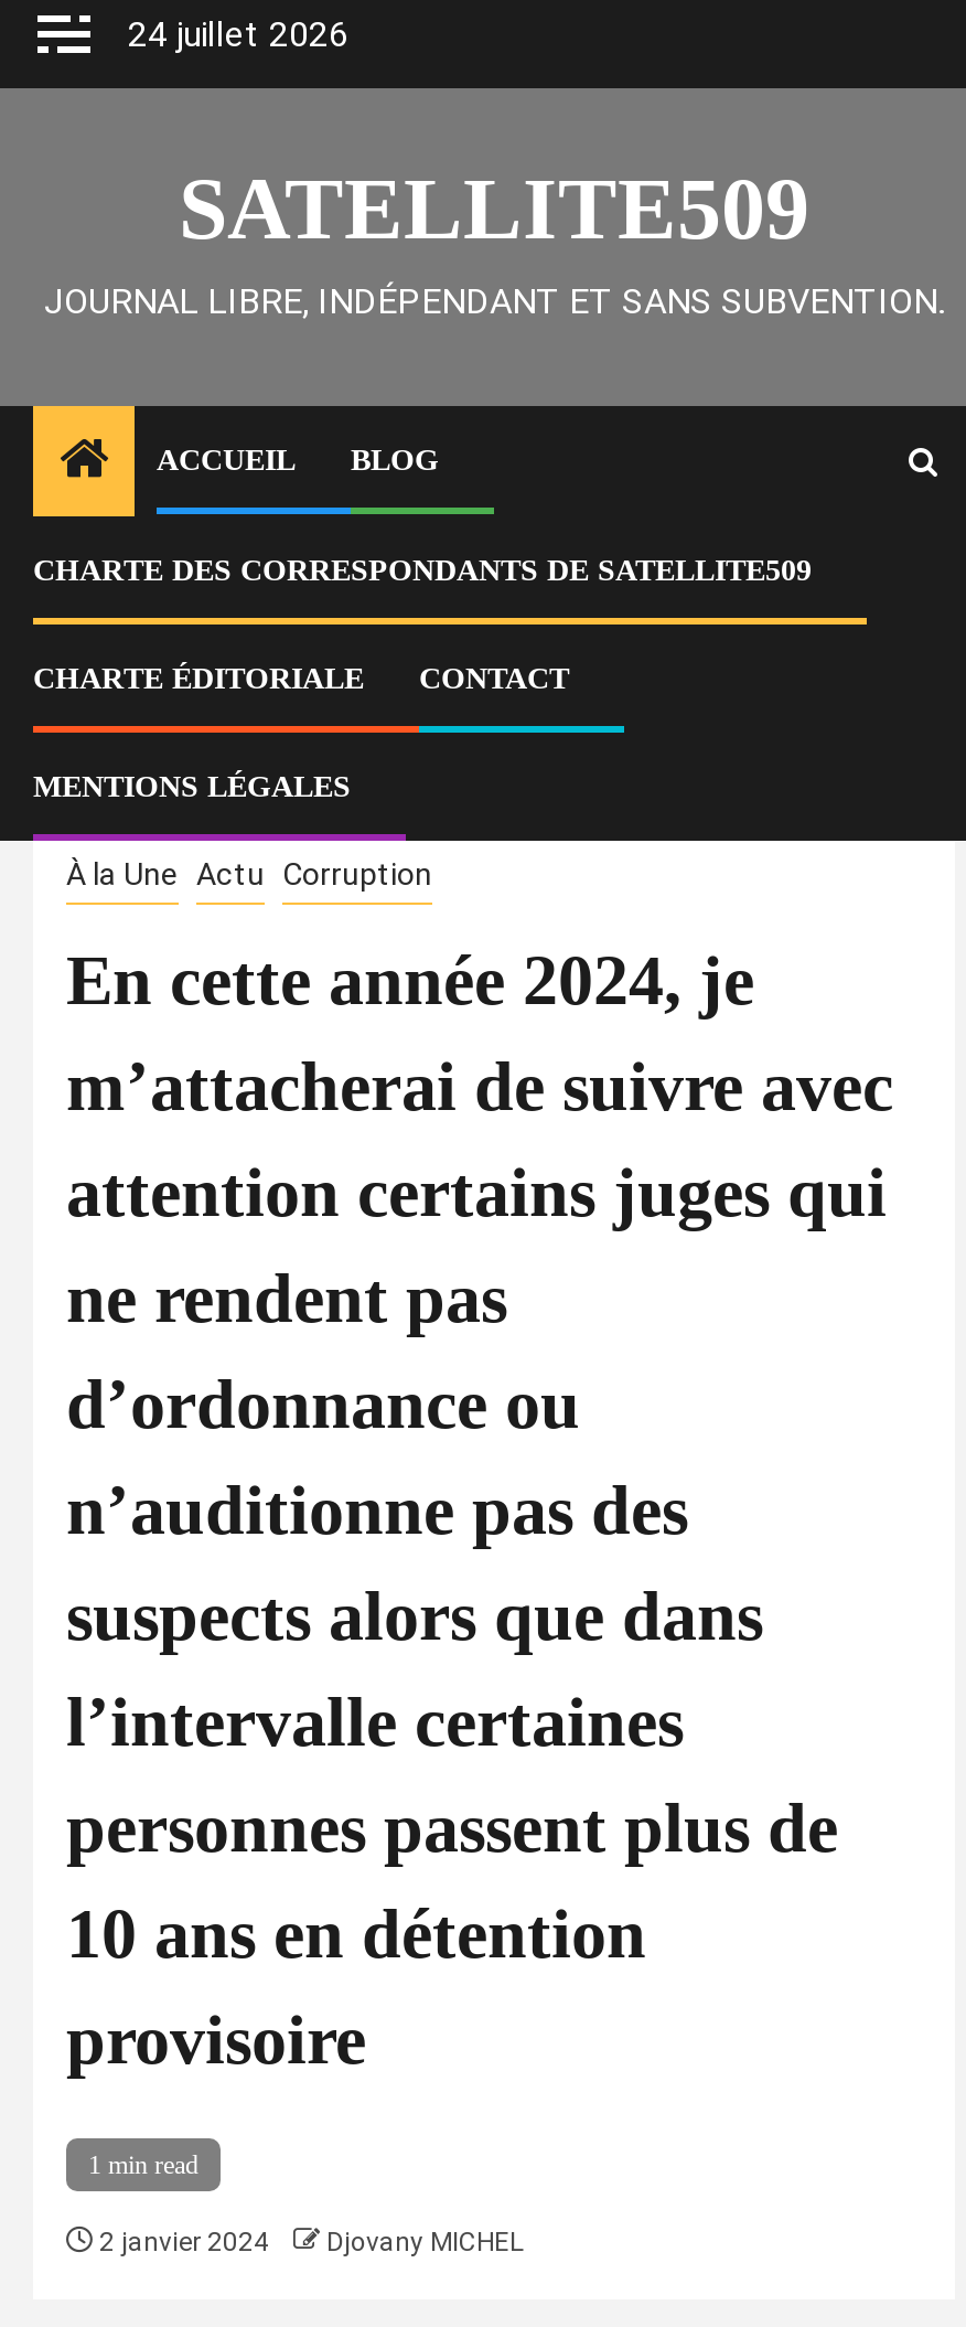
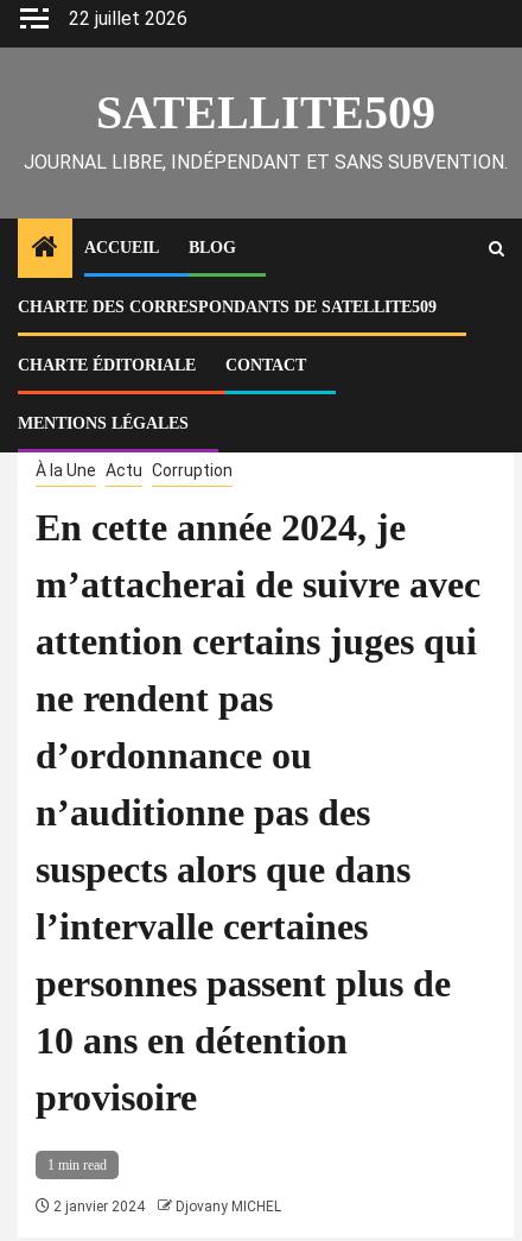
- 24 juillet 2026
+ 22 juillet 2026
